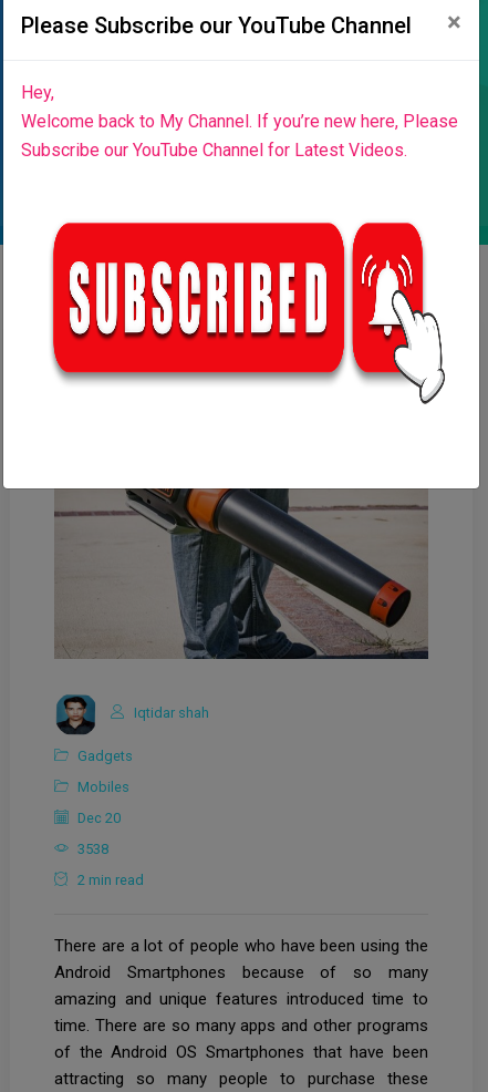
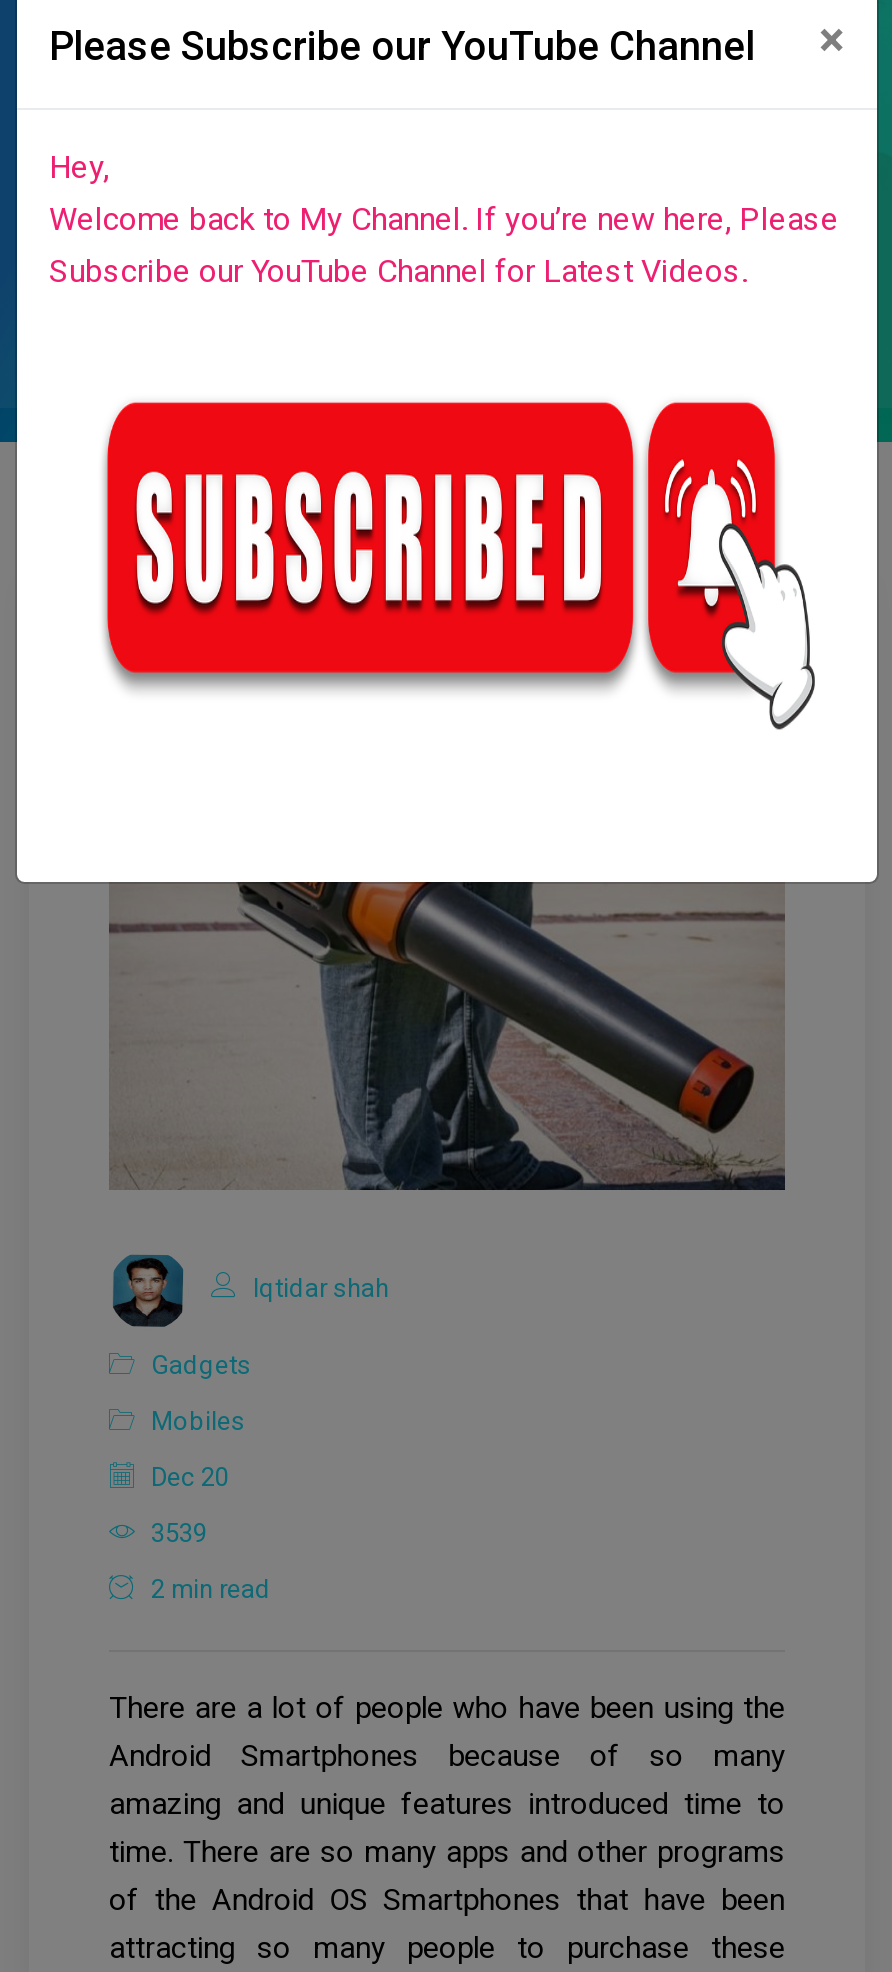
- 3538
+ 3539
